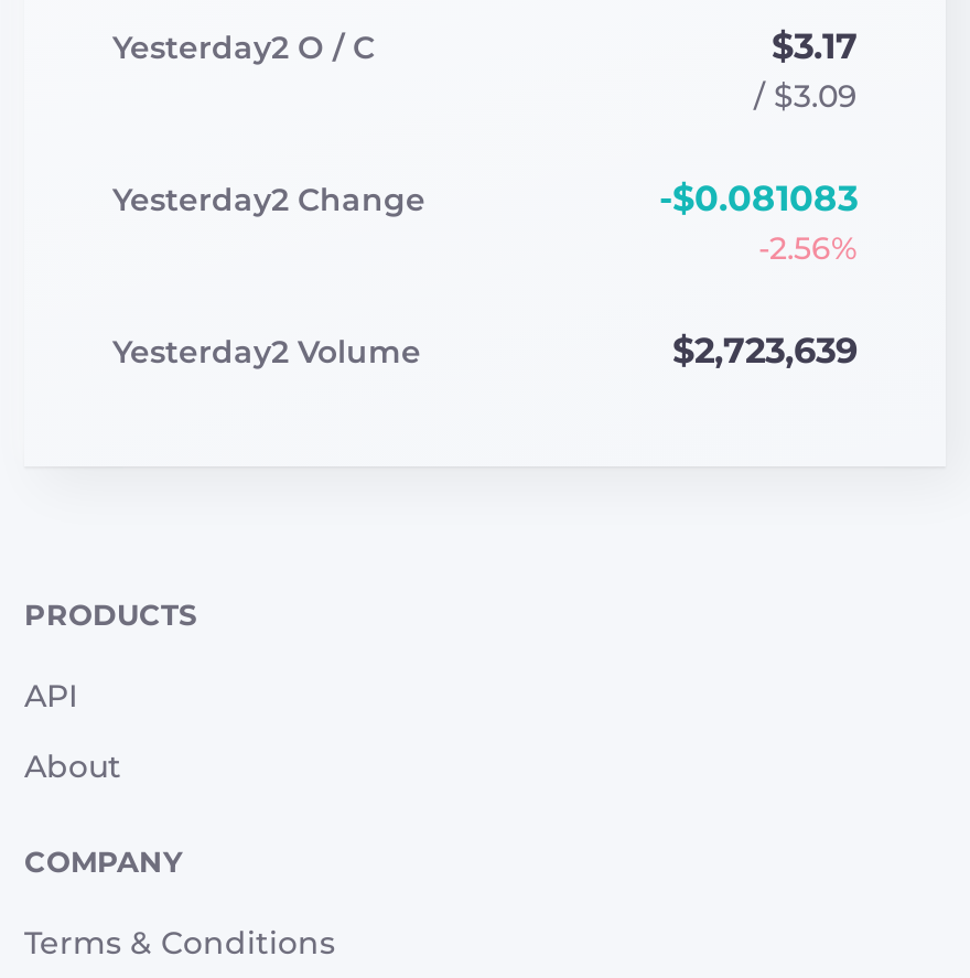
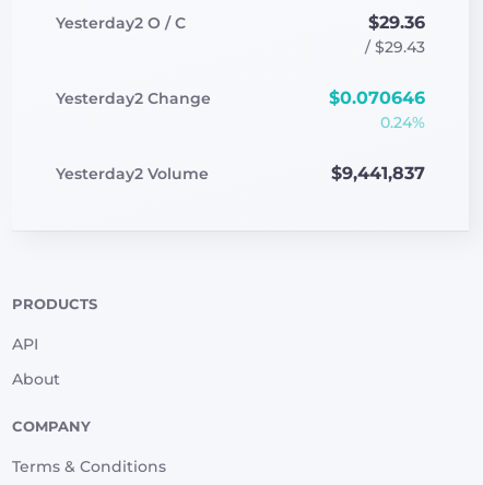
- $3.17
+ $29.36

- / $3.09
+ / $29.43

- -$0.081083
+ $0.070646

- -2.56%
+ 0.24%

- $2,723,639
+ $9,441,837
